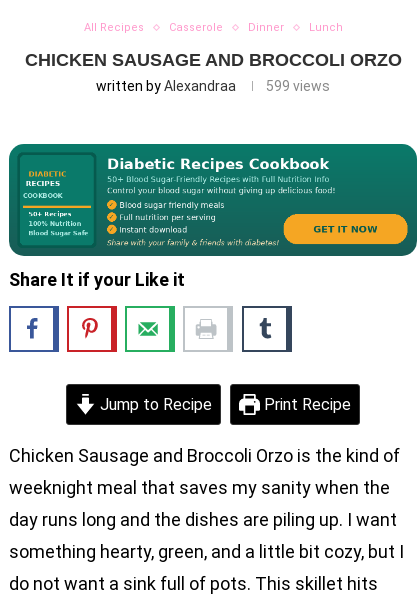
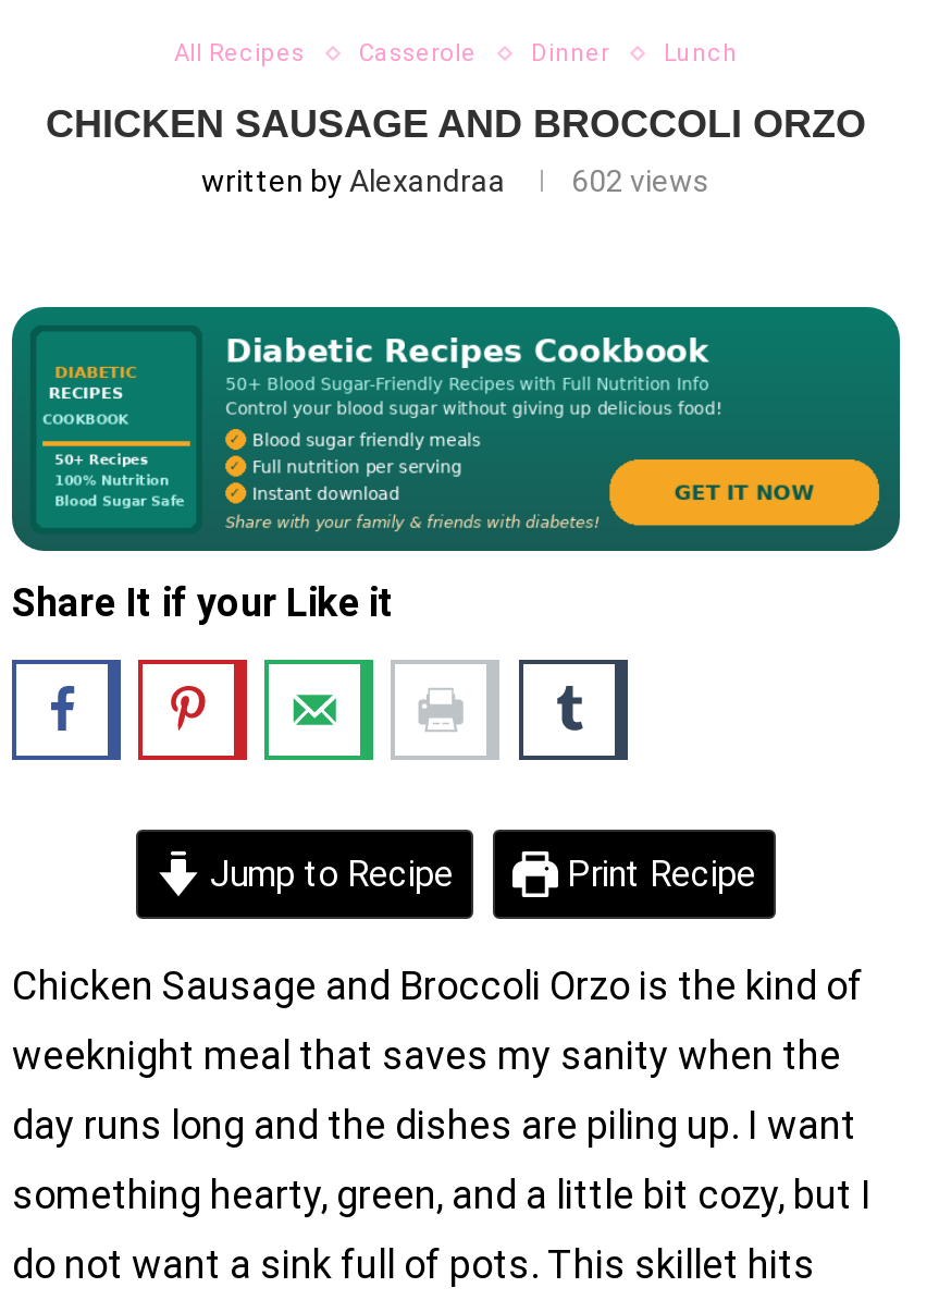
- written by Alexandraa 599 views
+ written by Alexandraa 602 views
